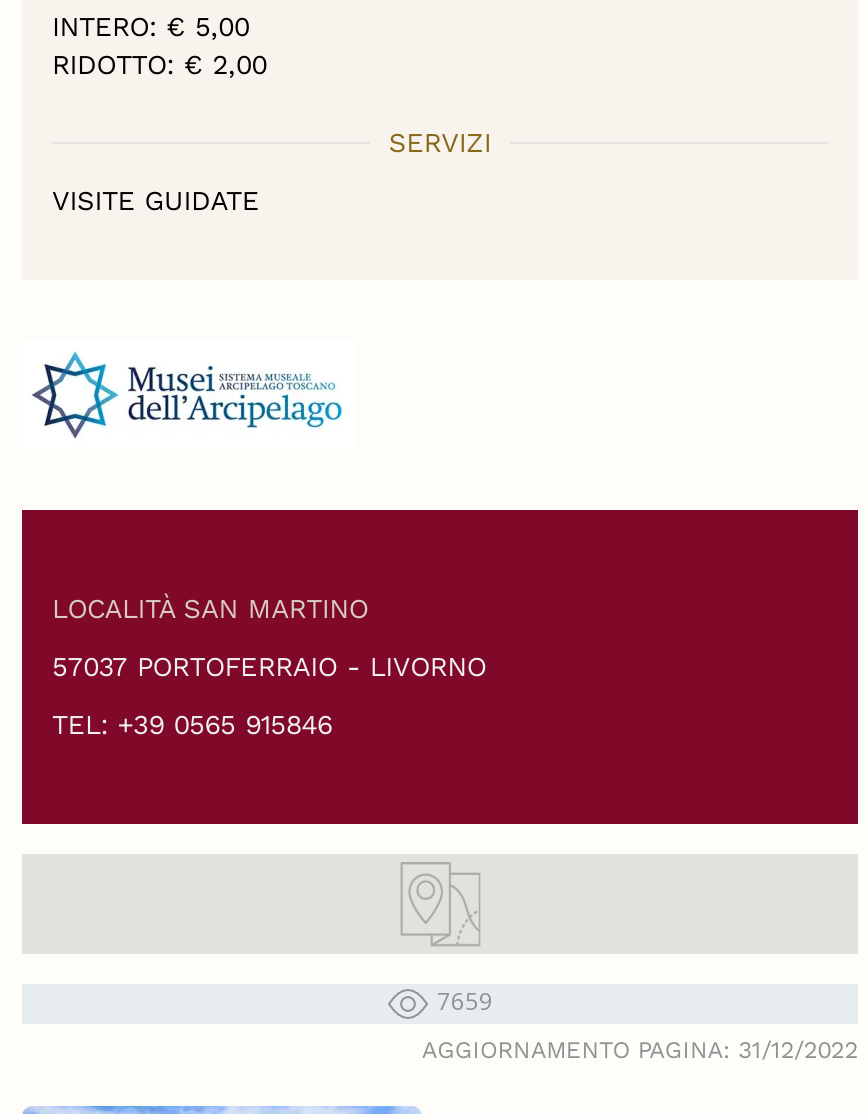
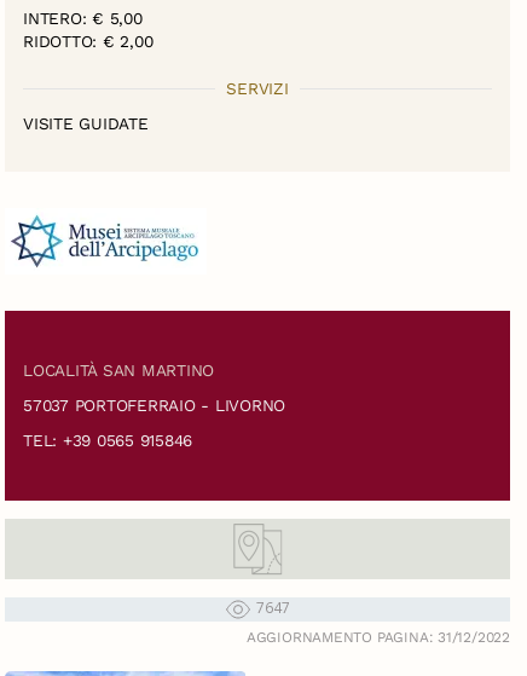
- 7659
+ 7647
